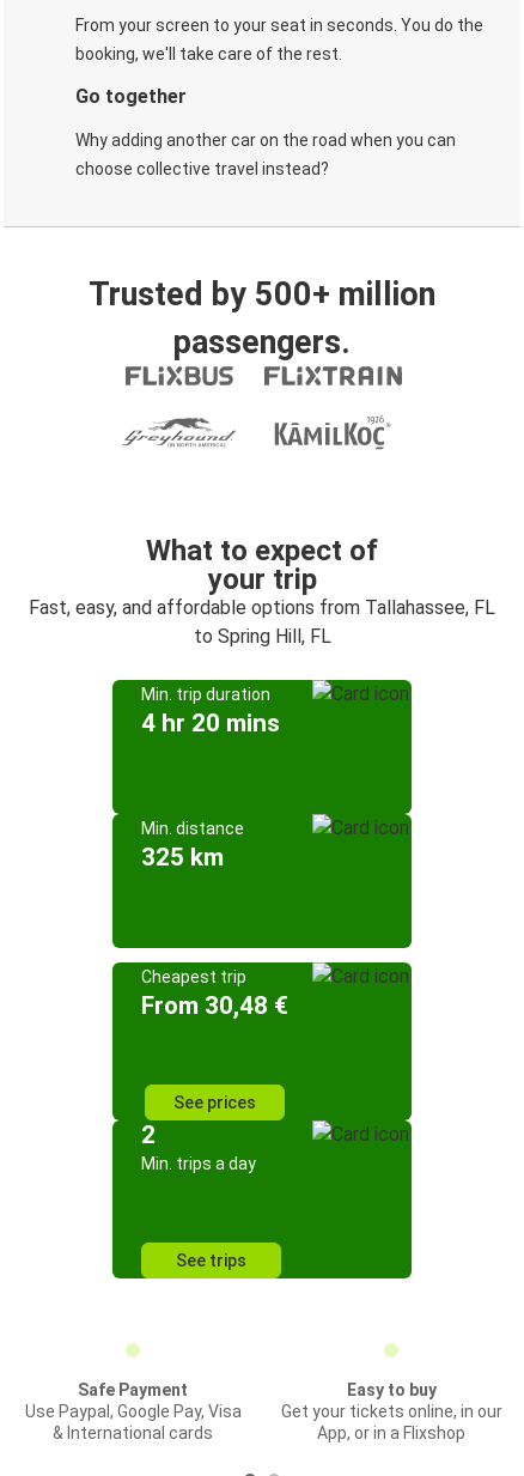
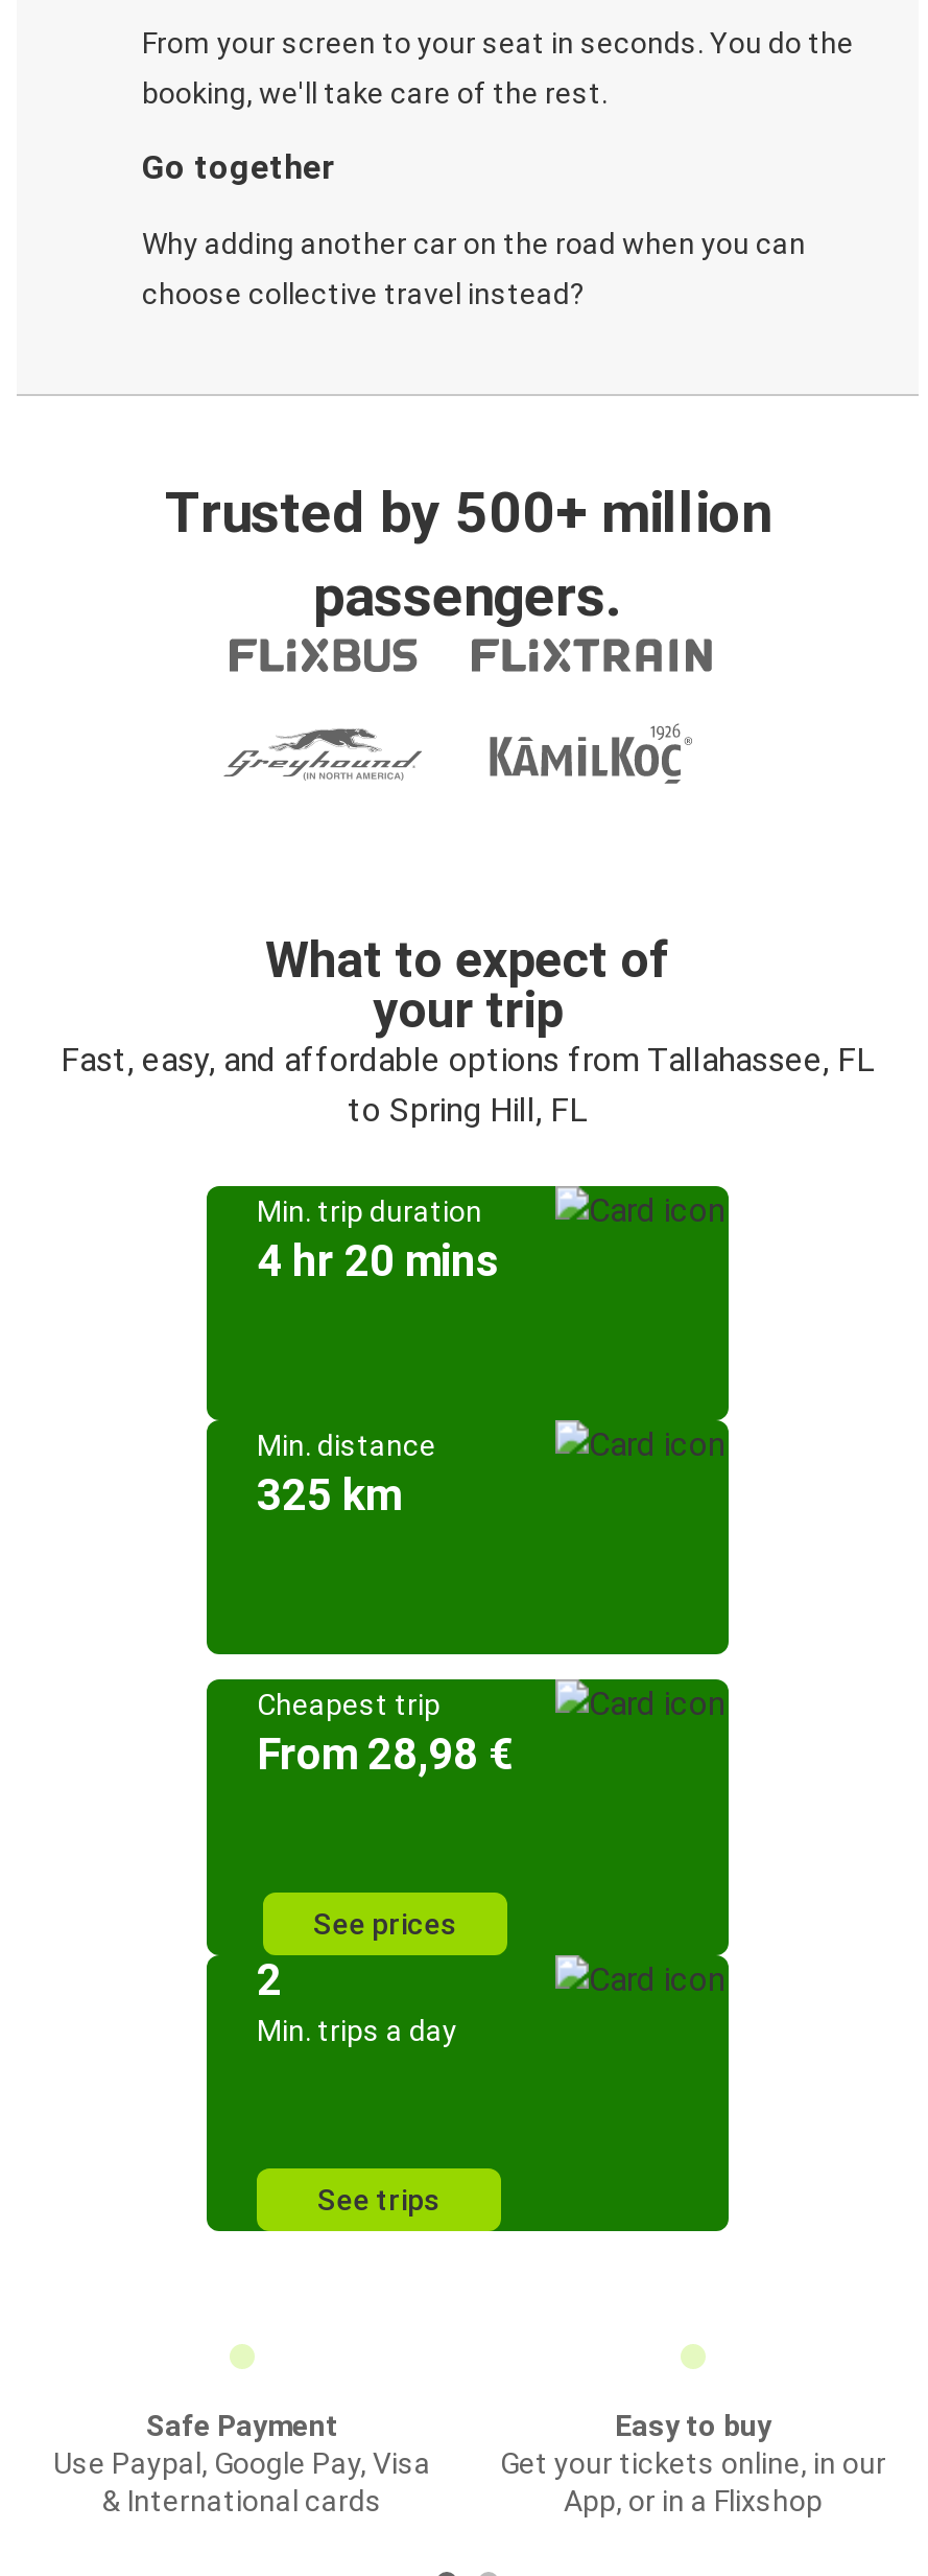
- From 30,48 €
+ From 28,98 €
